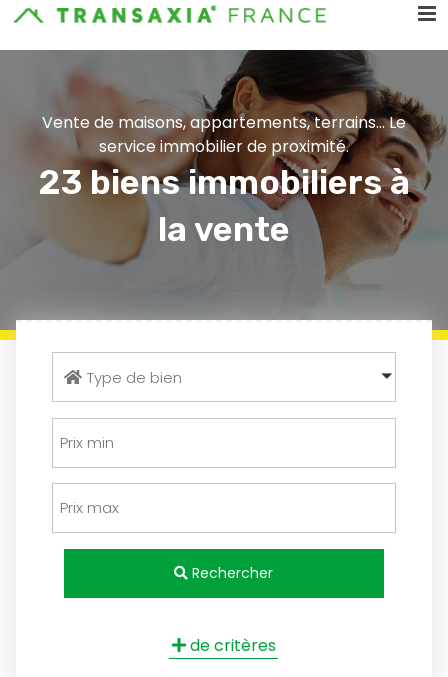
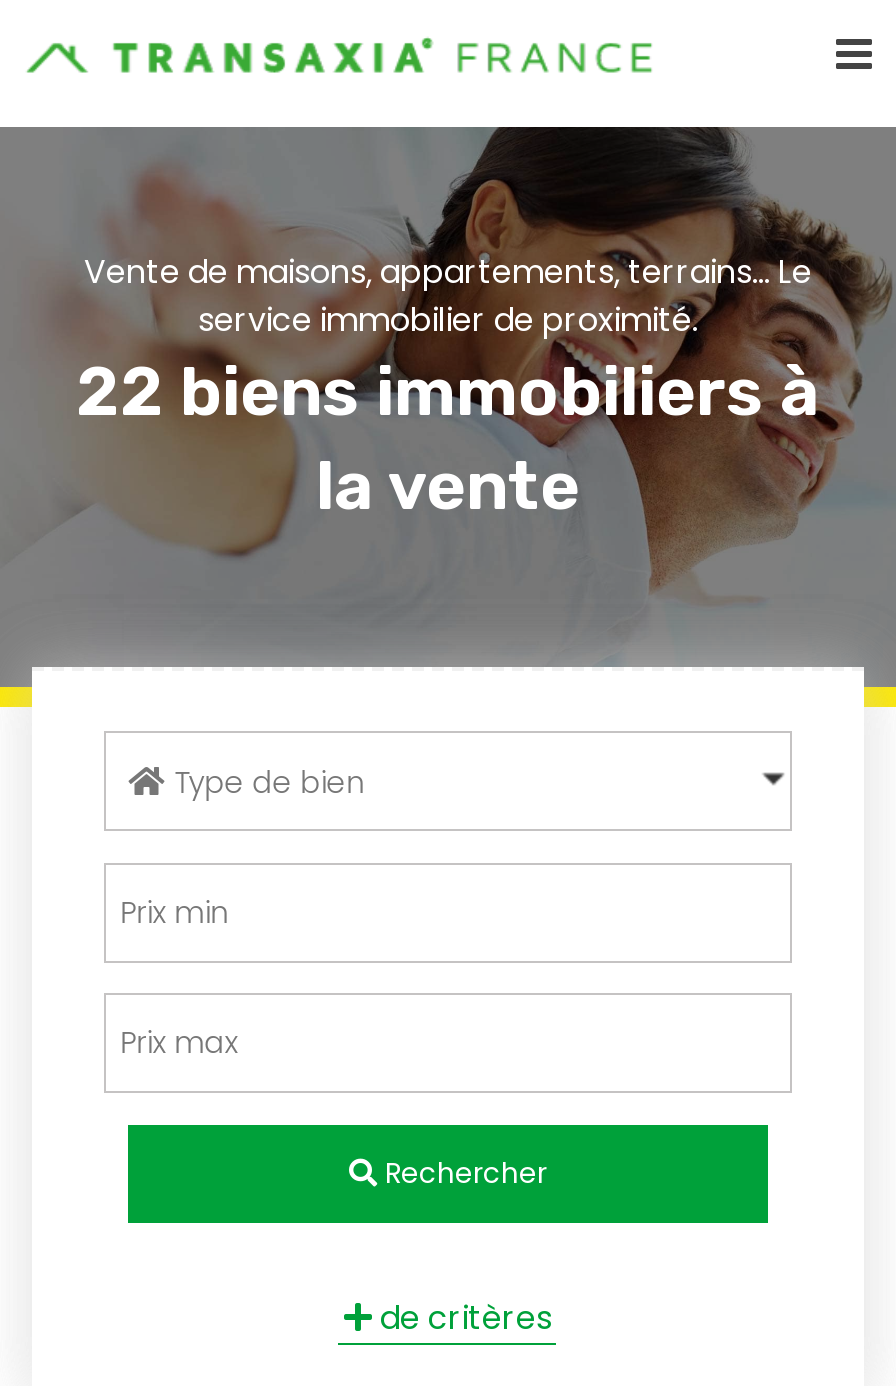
- 23 biens immobiliers à
+ 22 biens immobiliers à
